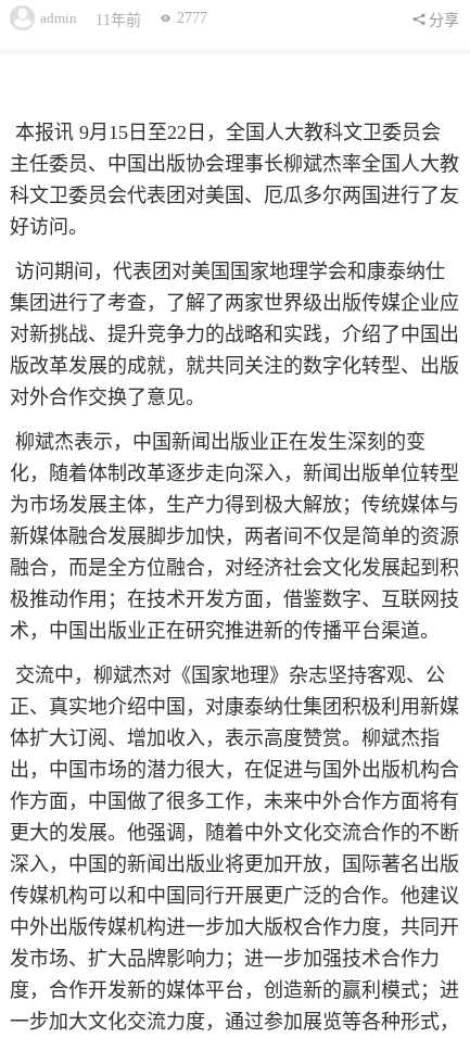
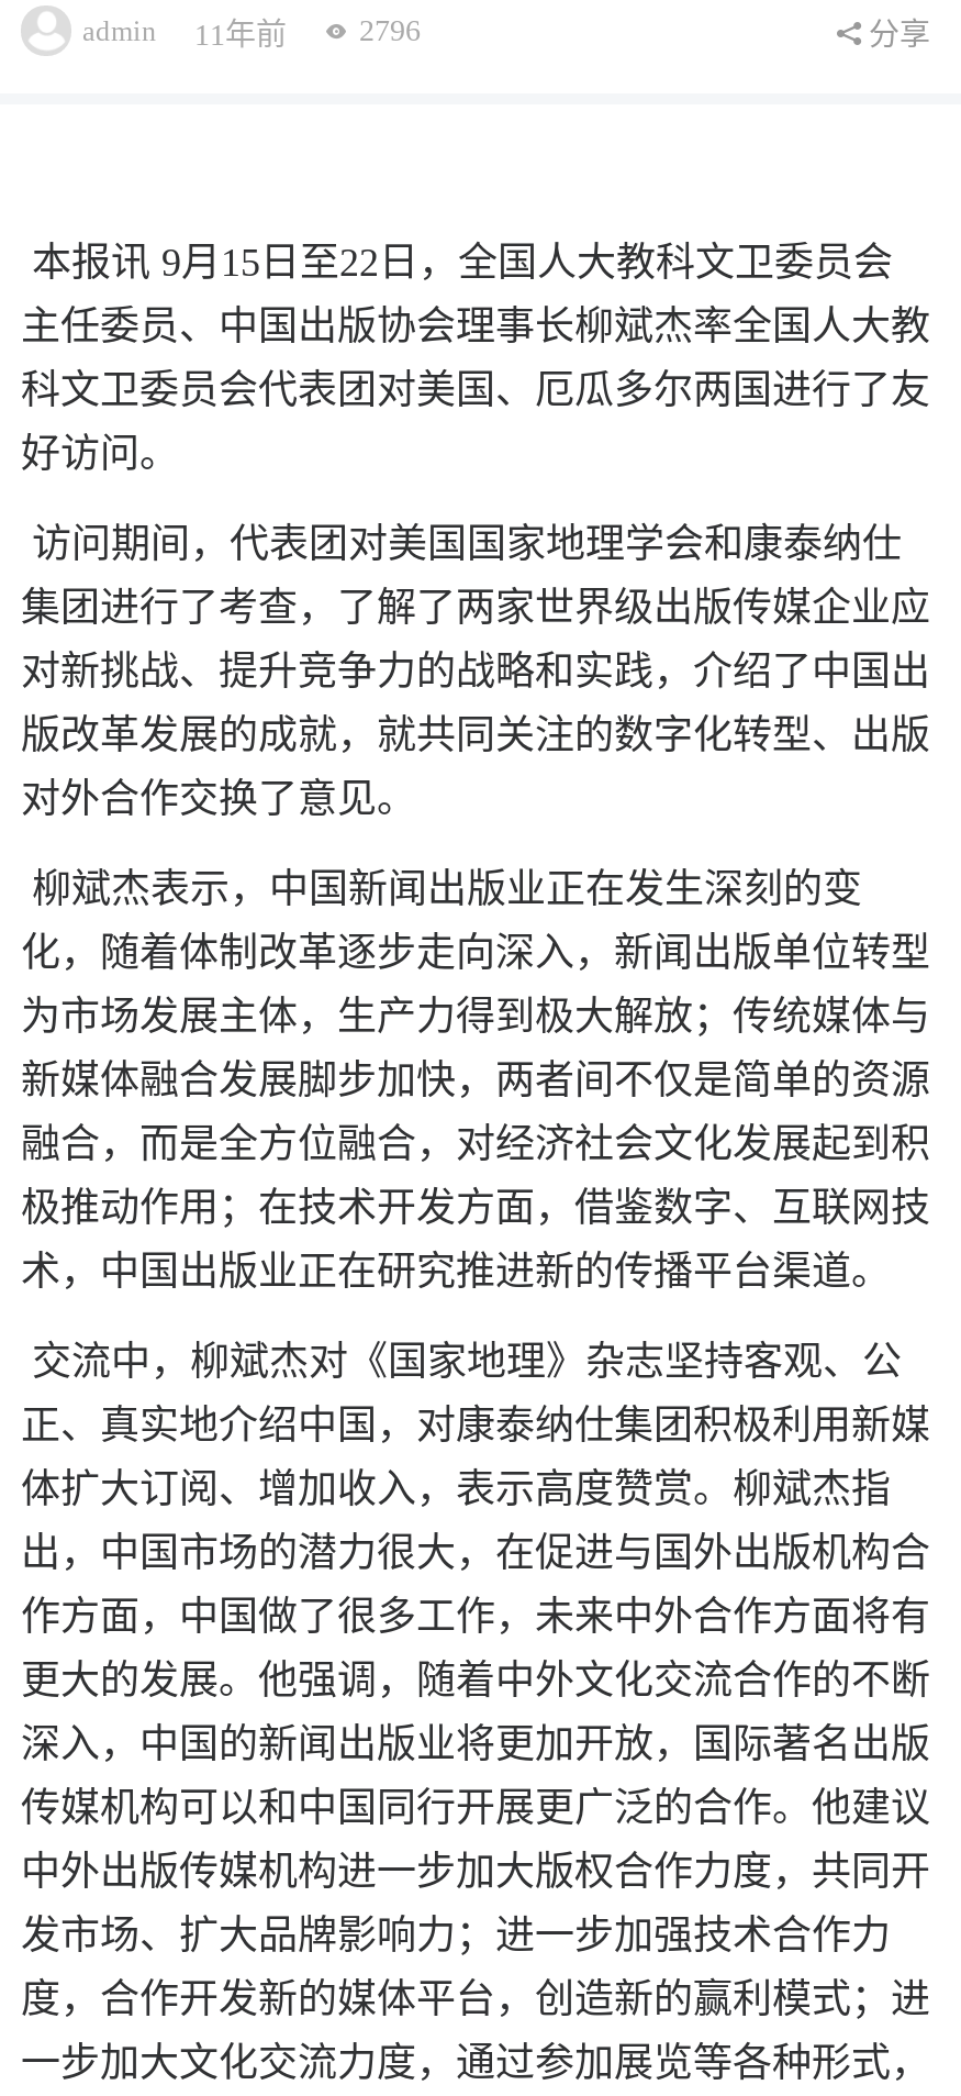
- 2777
+ 2796
